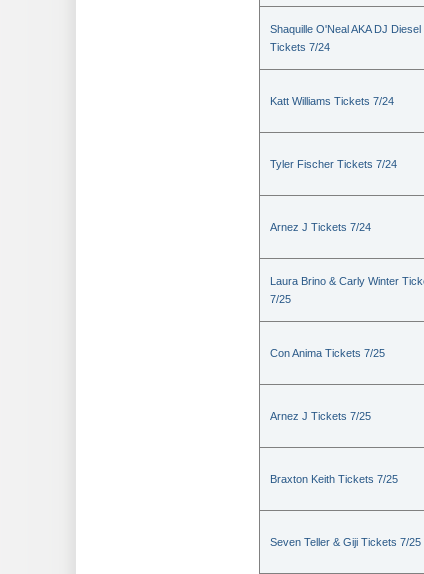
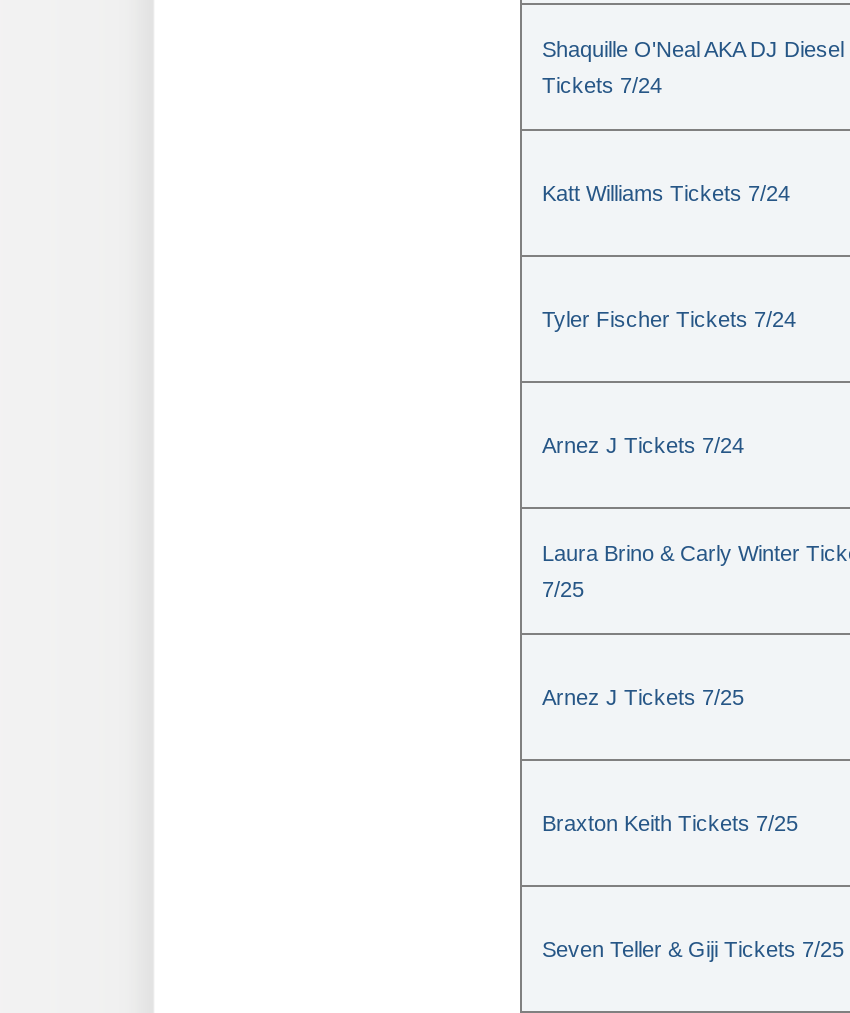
- Con Anima Tickets 7/25
